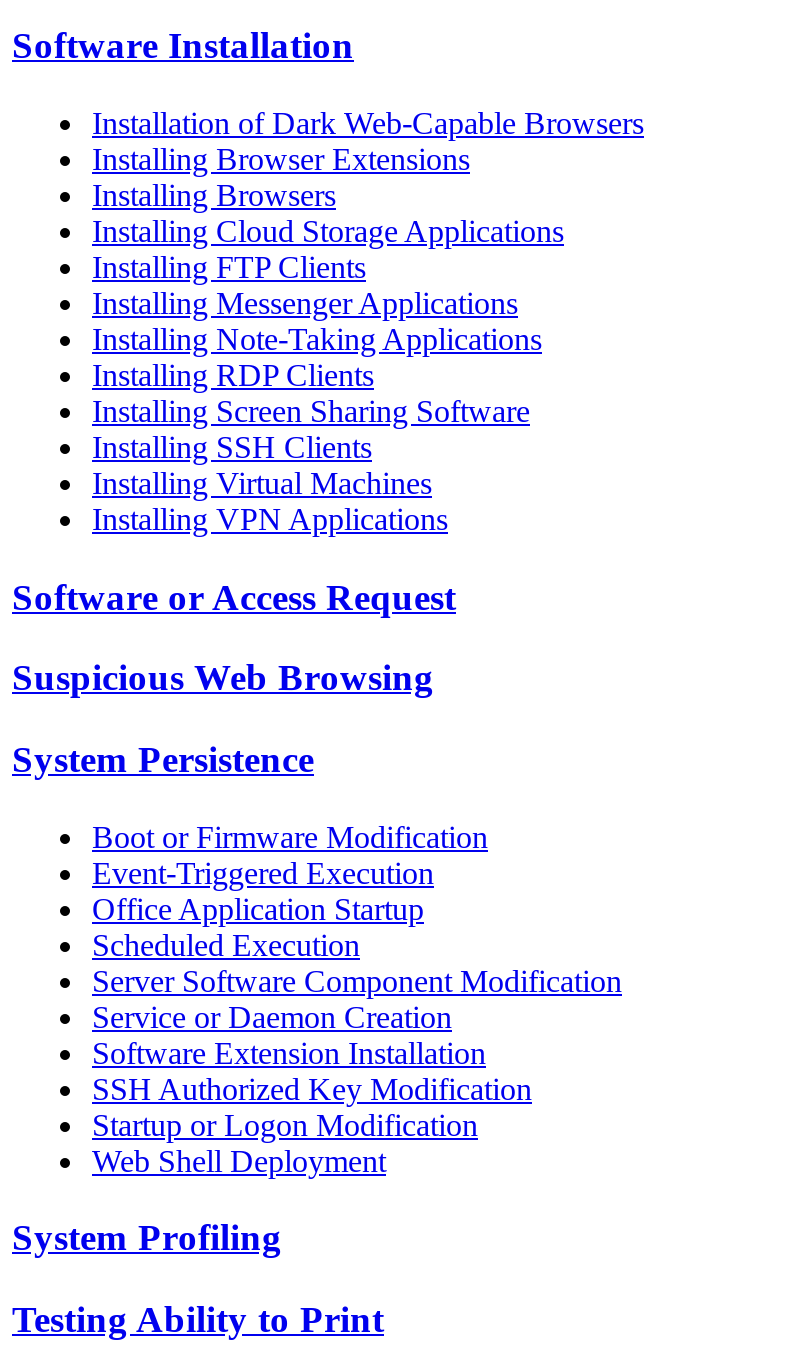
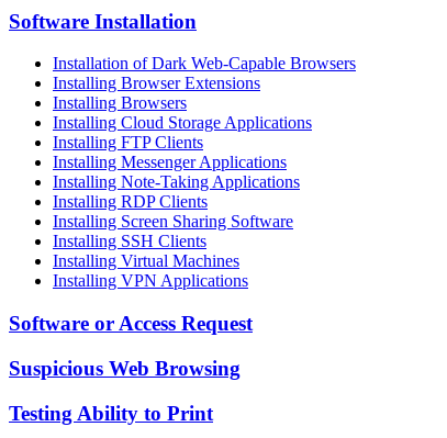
- System Persistence
- Boot or Firmware Modification
- Event-Triggered Execution
- Office Application Startup
- Scheduled Execution
- Server Software Component Modification
- Service or Daemon Creation
- Software Extension Installation
- SSH Authorized Key Modification
- Startup or Logon Modification
- Web Shell Deployment
- System Profiling
